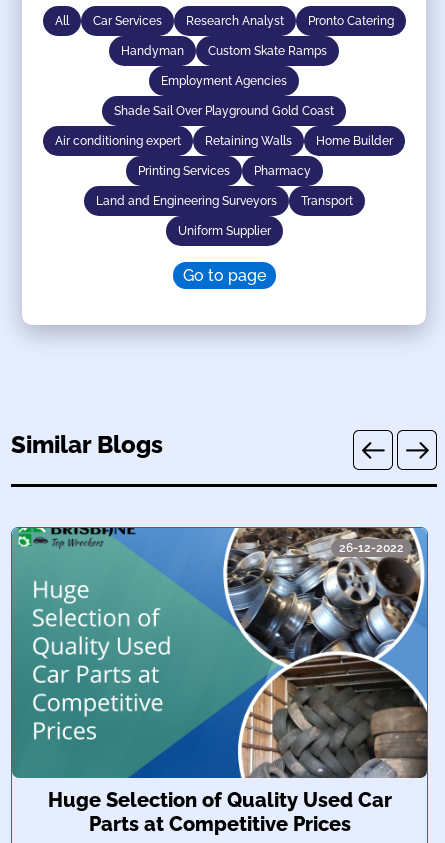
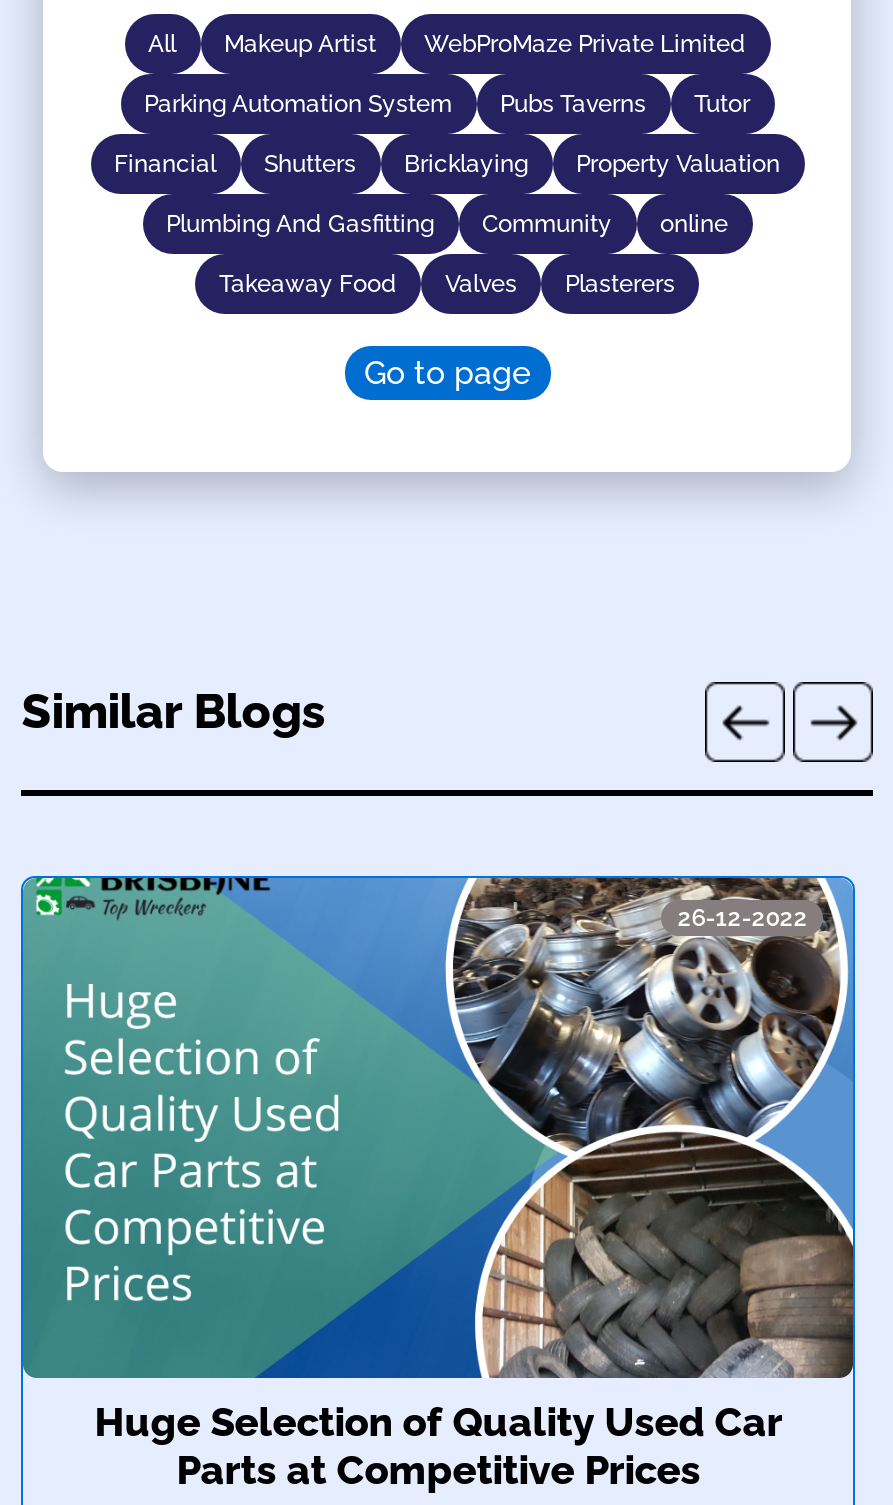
- Car Services
- Research Analyst
- Pronto Catering
- Handyman
- Custom Skate Ramps
- Employment Agencies
- Shade Sail Over Playground Gold Coast
- Air conditioning expert
- Retaining Walls
- Home Builder
- Printing Services
- Pharmacy
- Land and Engineering Surveyors
- Transport
- Uniform Supplier
+ Makeup Artist
+ WebProMaze Private Limited
+ Parking Automation System
+ Pubs Taverns
+ Tutor
+ Financial
+ Shutters
+ Bricklaying
+ Property Valuation
+ Plumbing And Gasfitting
+ Community
+ online
+ Takeaway Food
+ Valves
+ Plasterers
